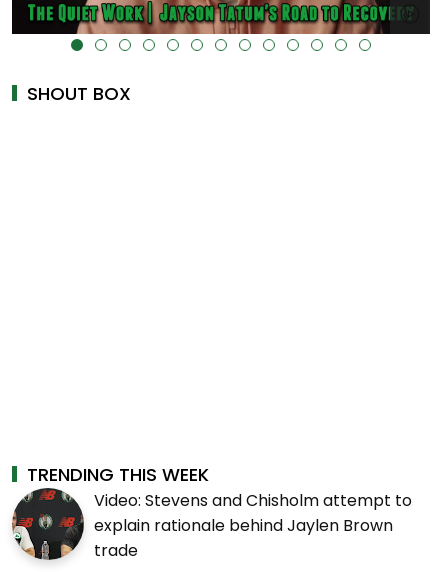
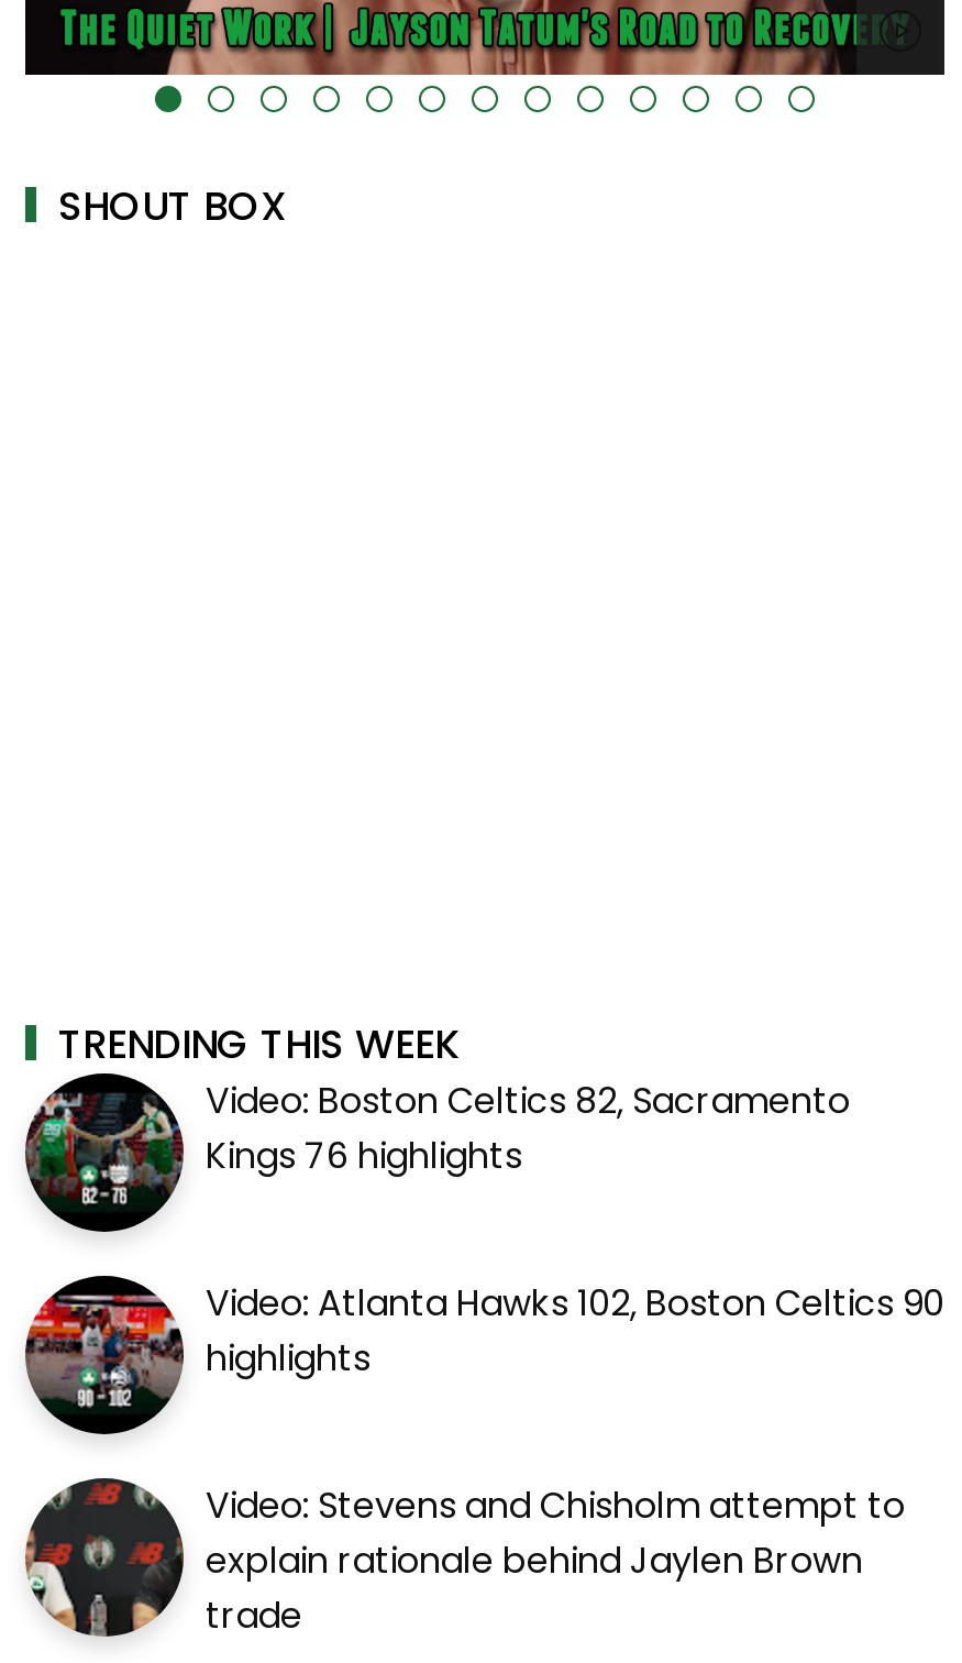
+ [image]

+ [image]
+ Video: Boston Celtics 82, Sacramento
+ Kings 76 highlights
+ Video: Atlanta Hawks 102, Boston Celtics 90
+ highlights
